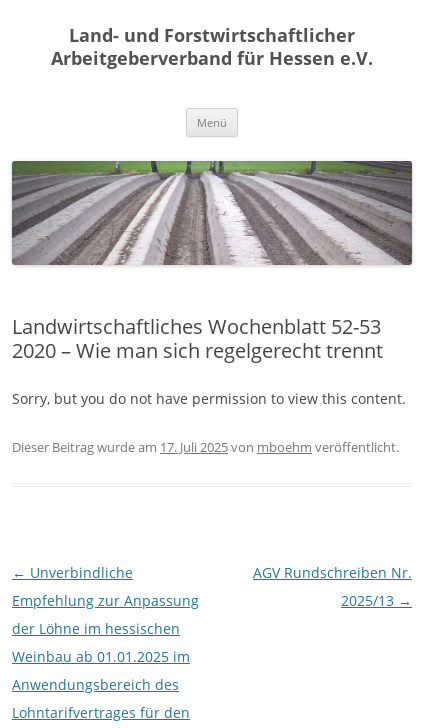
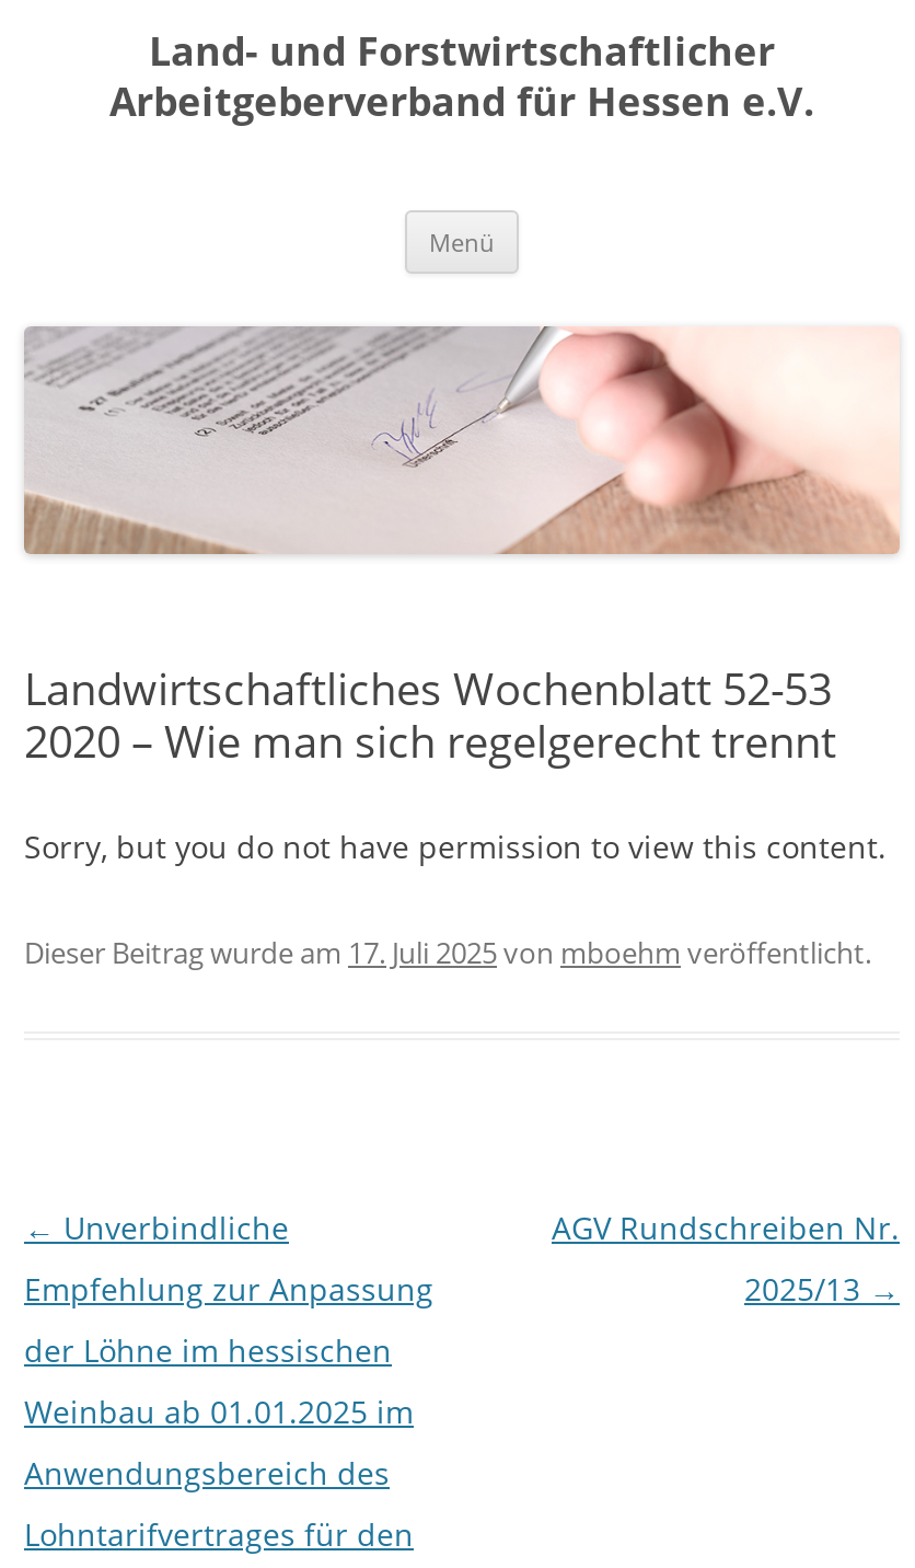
- [image]
+ [image]
